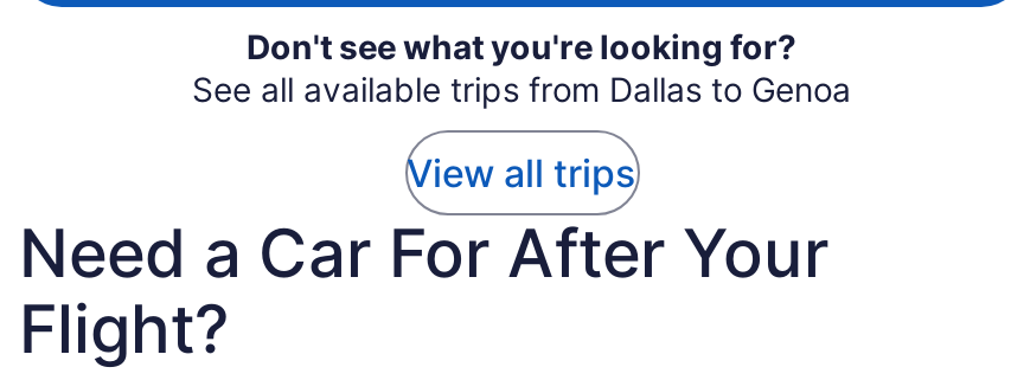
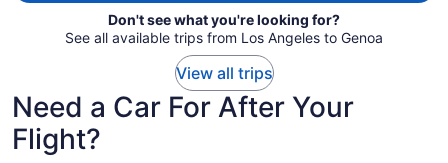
- See all available trips from Dallas to Genoa
+ See all available trips from Los Angeles to Genoa
